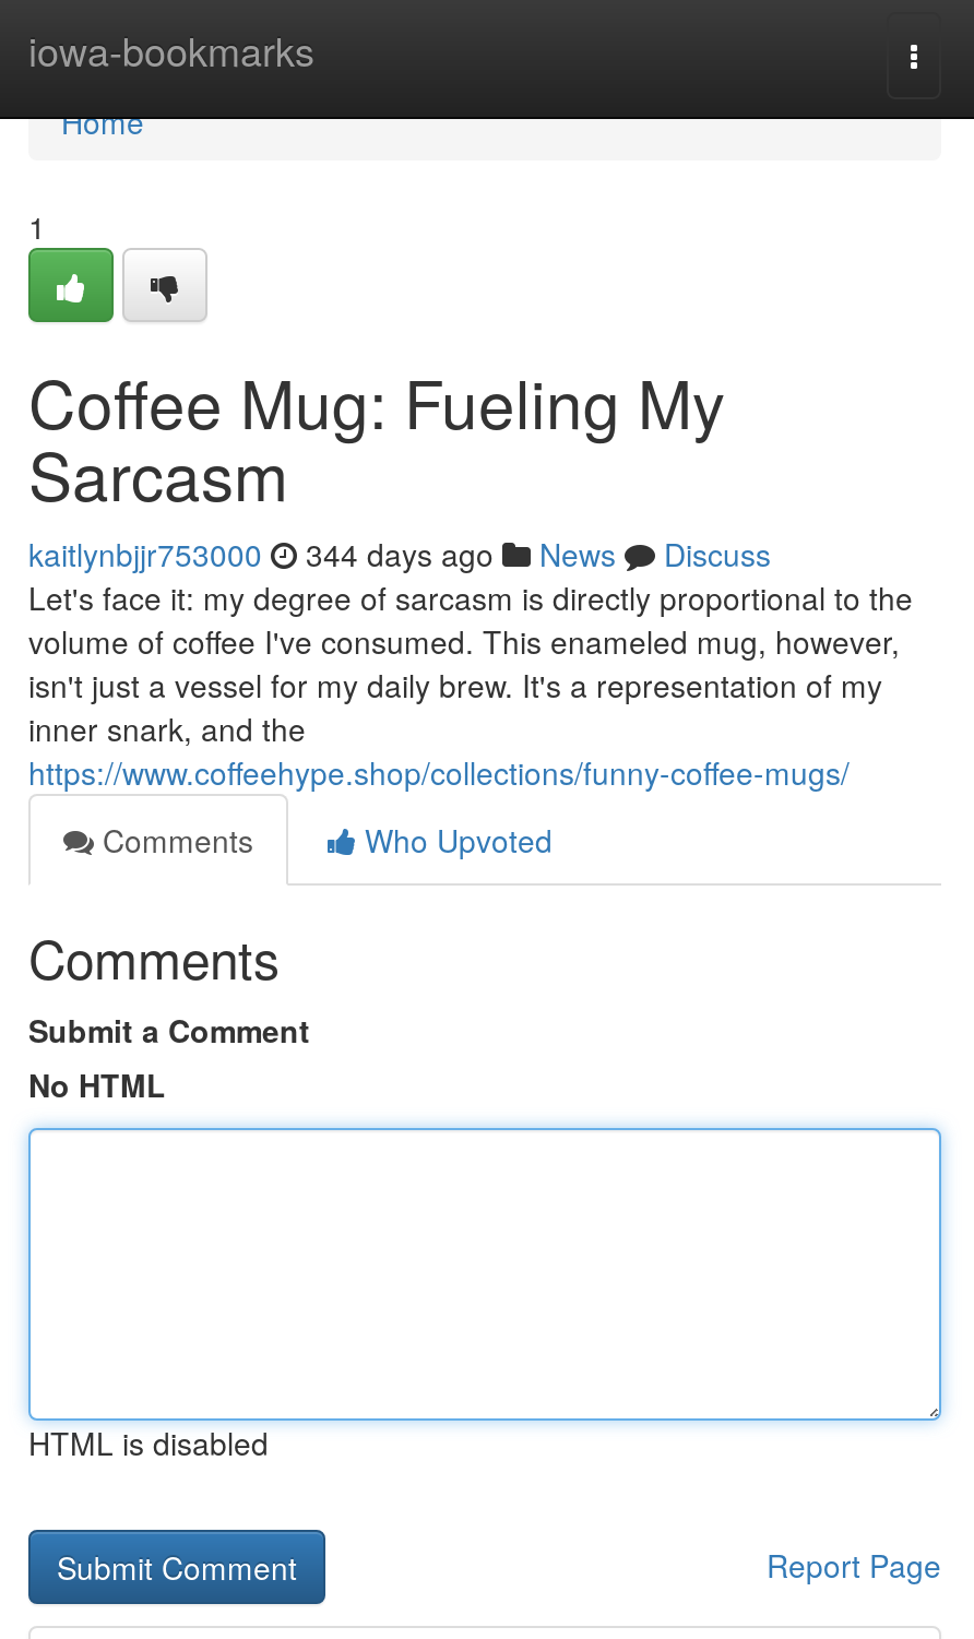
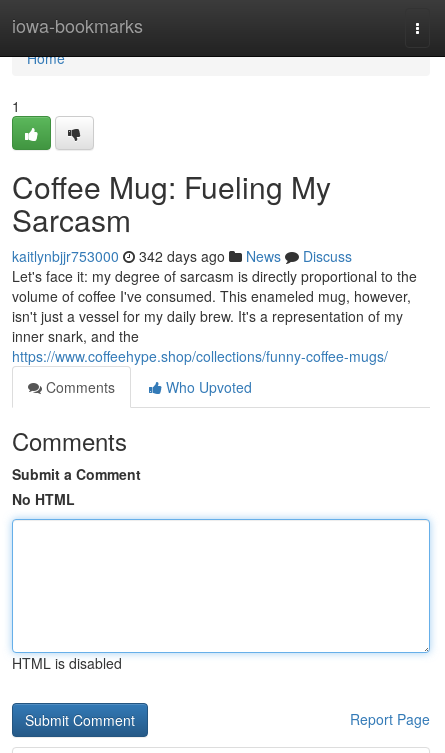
- kaitlynbjjr753000 344 days ago News Discuss
+ kaitlynbjjr753000 342 days ago News Discuss
